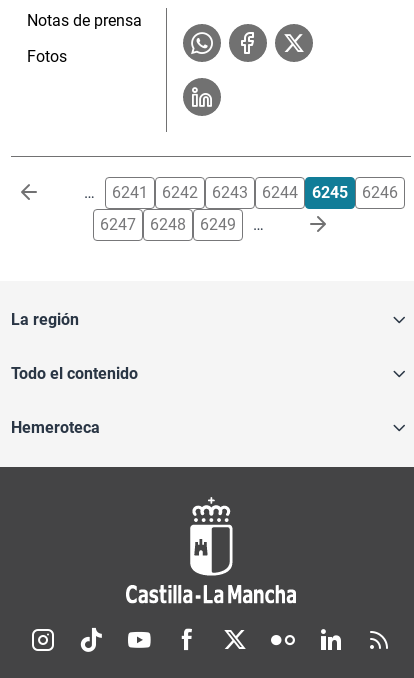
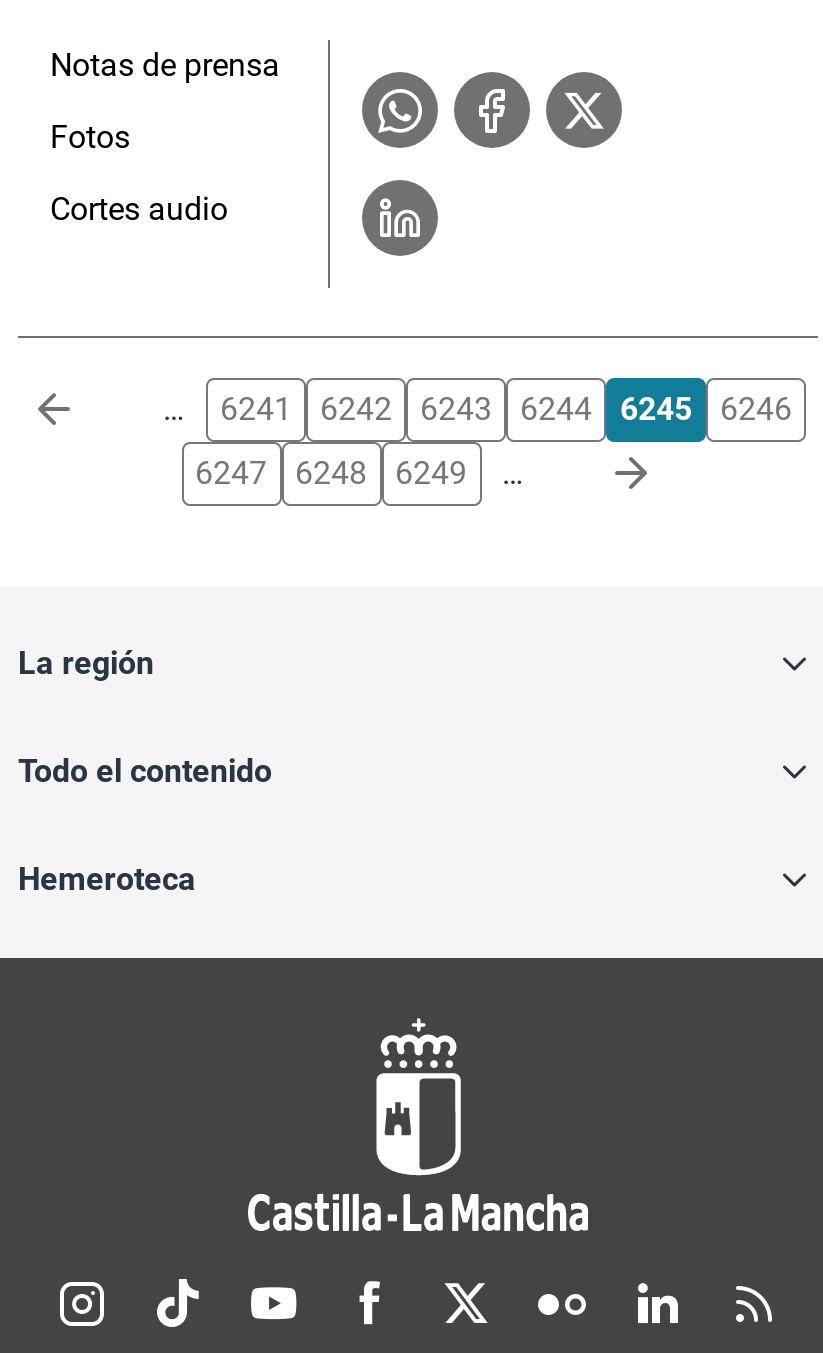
+ Cortes audio
